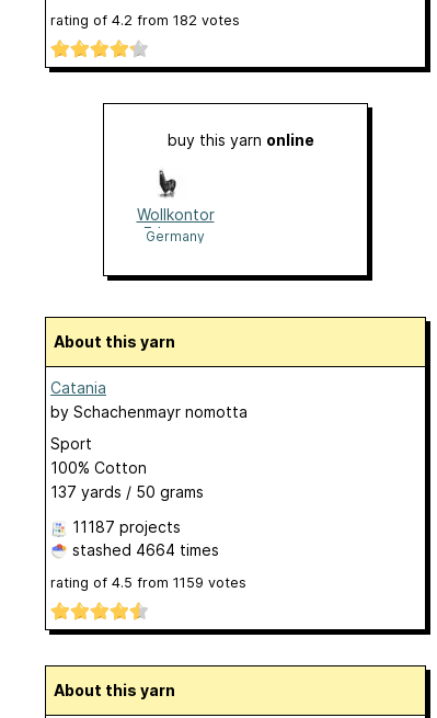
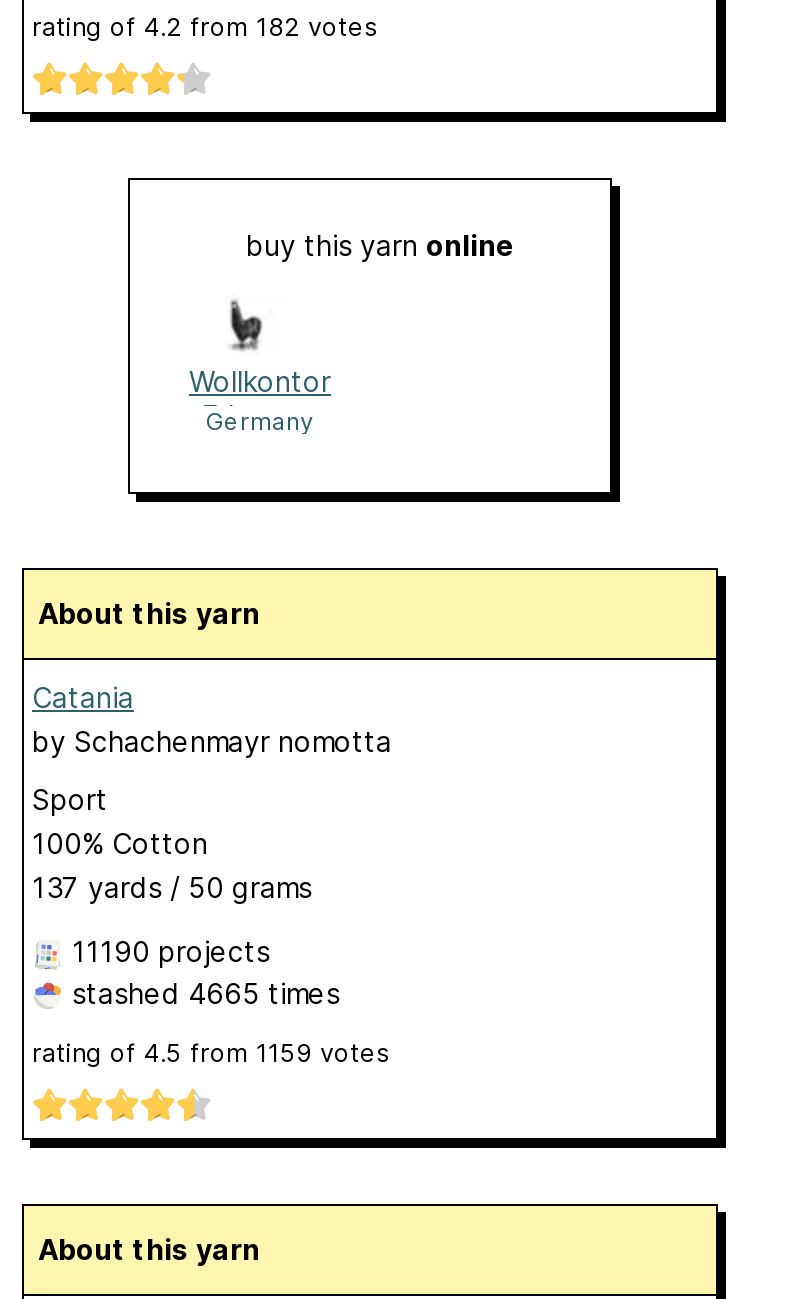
- 11187 projects
+ 11190 projects

- stashed 4664 times
+ stashed 4665 times
